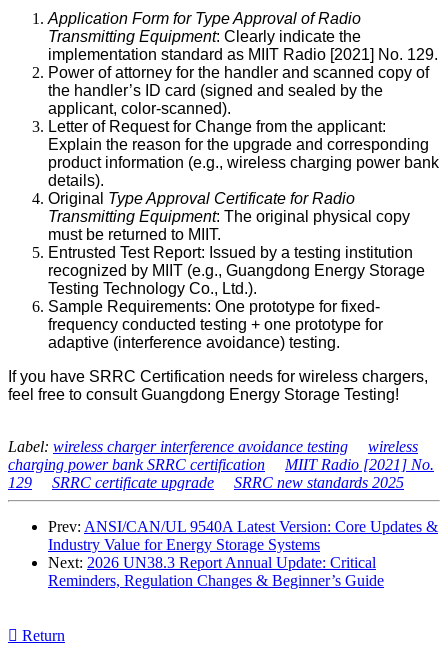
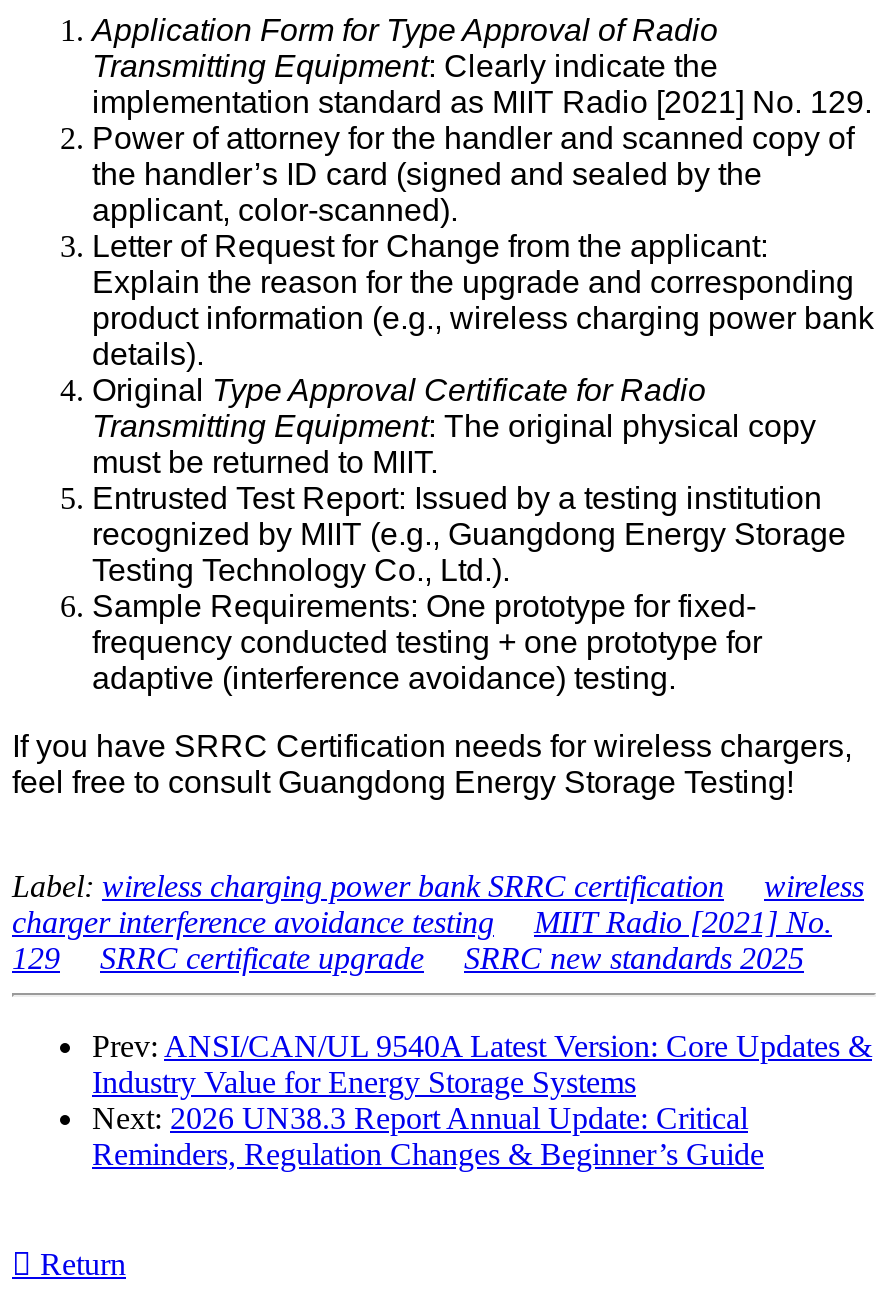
- Label: wireless charger interference avoidance testing
+ Label: wireless charging power bank SRRC certification

- charging power bank SRRC certification
+ charger interference avoidance testing
